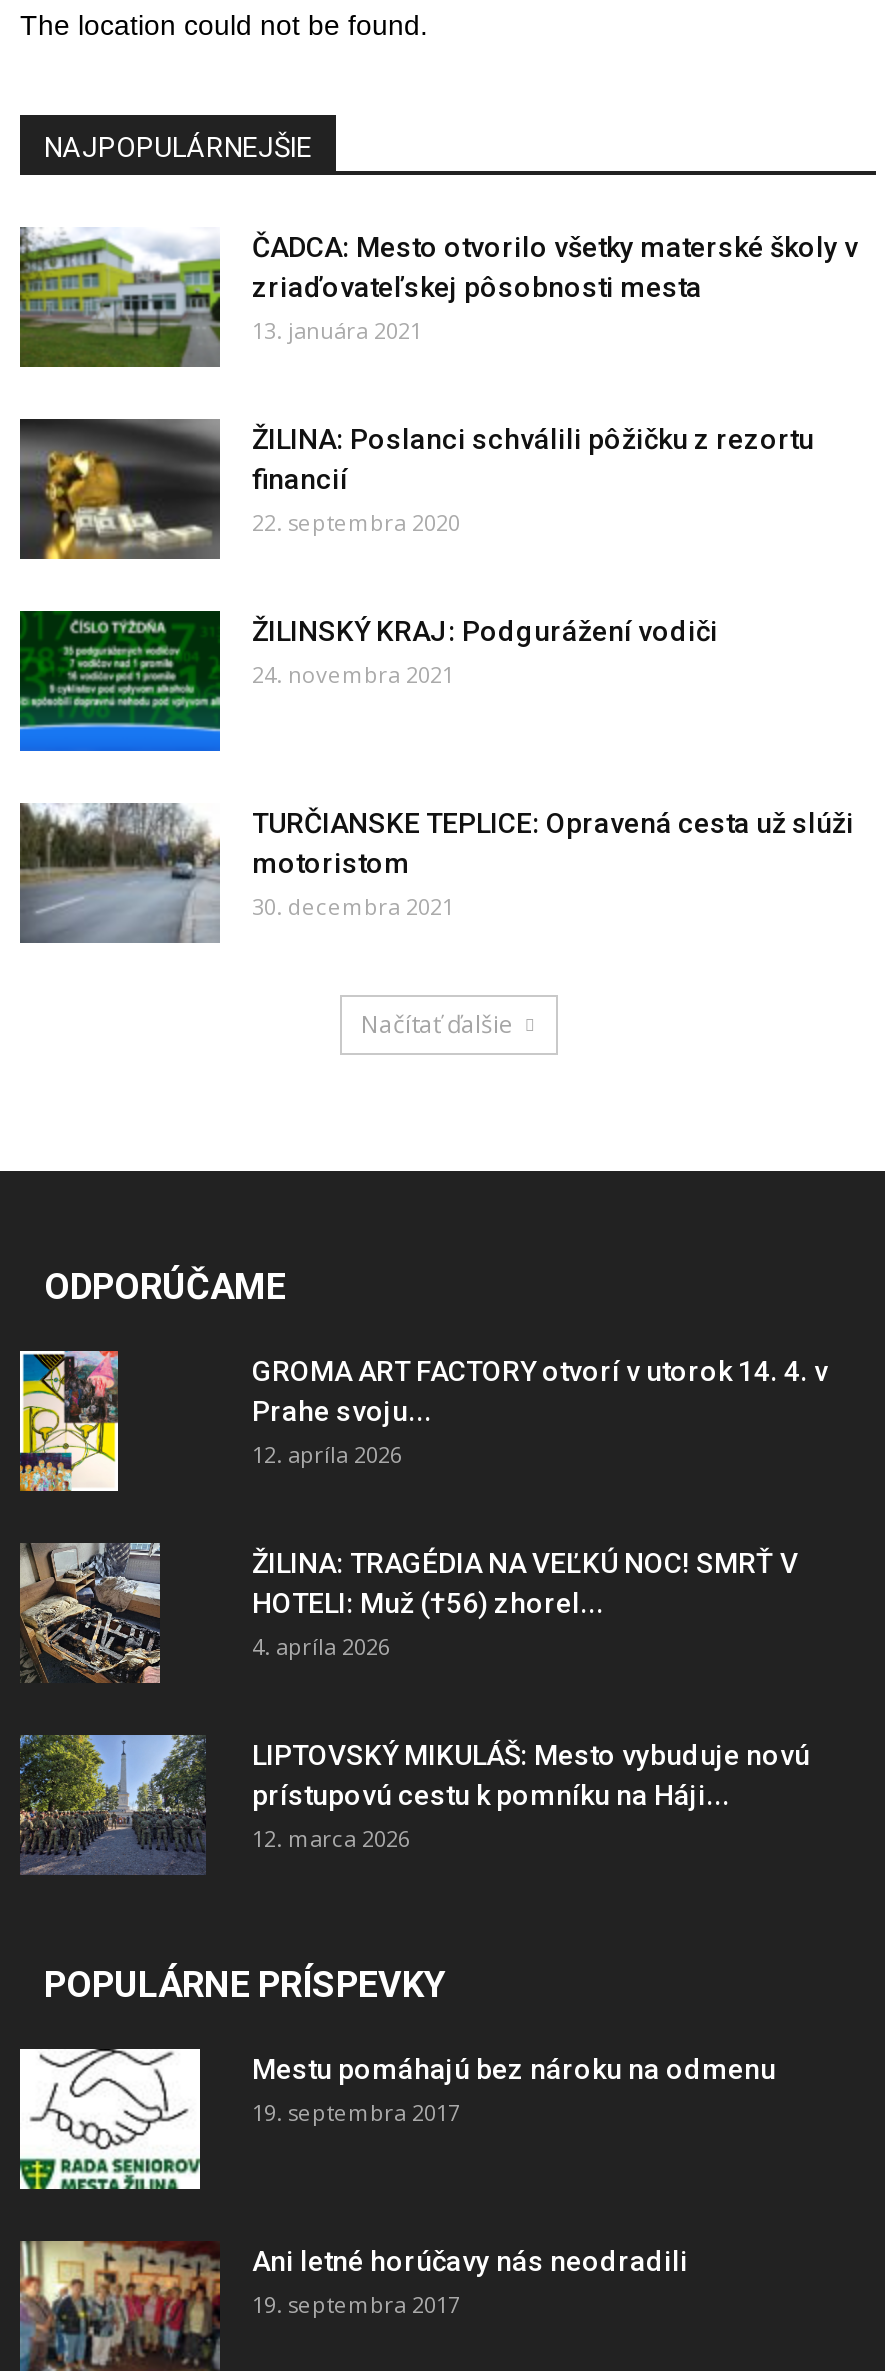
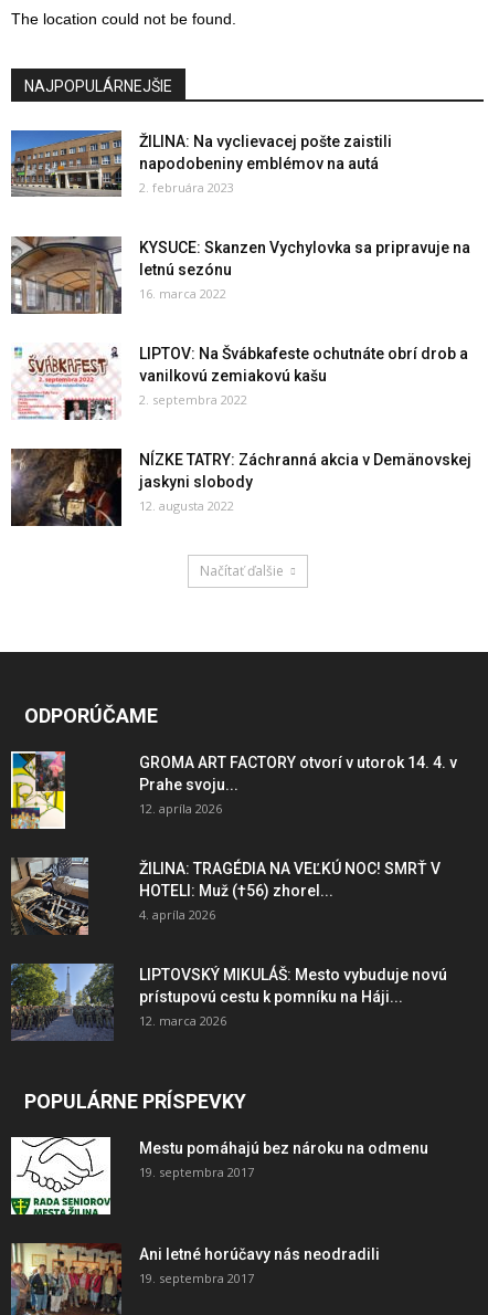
- [image]
- ČADCA: Mesto otvorilo všetky materské školy v
- zriaďovateľskej pôsobnosti mesta
- 13. januára 2021
+ [image]
+ ŽILINA: Na vyclievacej pošte zaistili
+ napodobeniny emblémov na autá
+ 2. februára 2023

- [image]
- ŽILINA: Poslanci schválili pôžičku z rezortu
- financií
- 22. septembra 2020
+ [image]
+ KYSUCE: Skanzen Vychylovka sa pripravuje na
+ letnú sezónu
+ 16. marca 2022

- [image]
- ŽILINSKÝ KRAJ: Podgurážení vodiči
- 24. novembra 2021
+ [image]
+ LIPTOV: Na Švábkafeste ochutnáte obrí drob a
+ vanilkovú zemiakovú kašu
+ 2. septembra 2022

- [image]
- TURČIANSKE TEPLICE: Opravená cesta už slúži
- motoristom
- 30. decembra 2021
+ [image]
+ NÍZKE TATRY: Záchranná akcia v Demänovskej
+ jaskyni slobody
+ 12. augusta 2022
